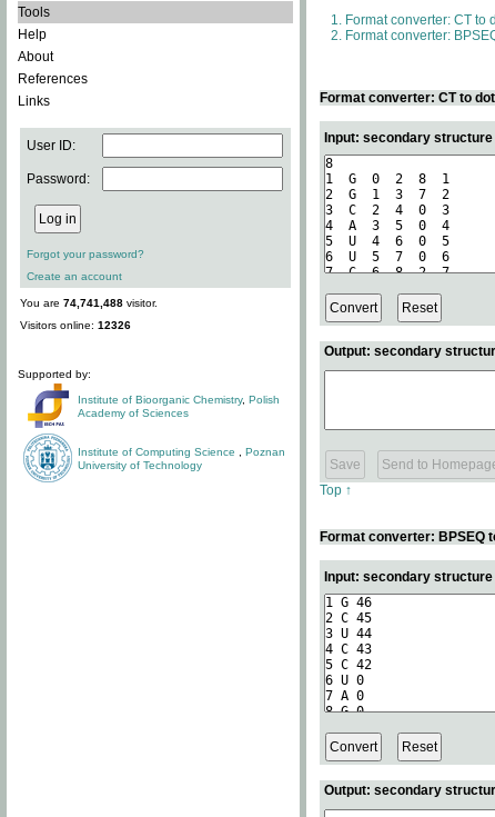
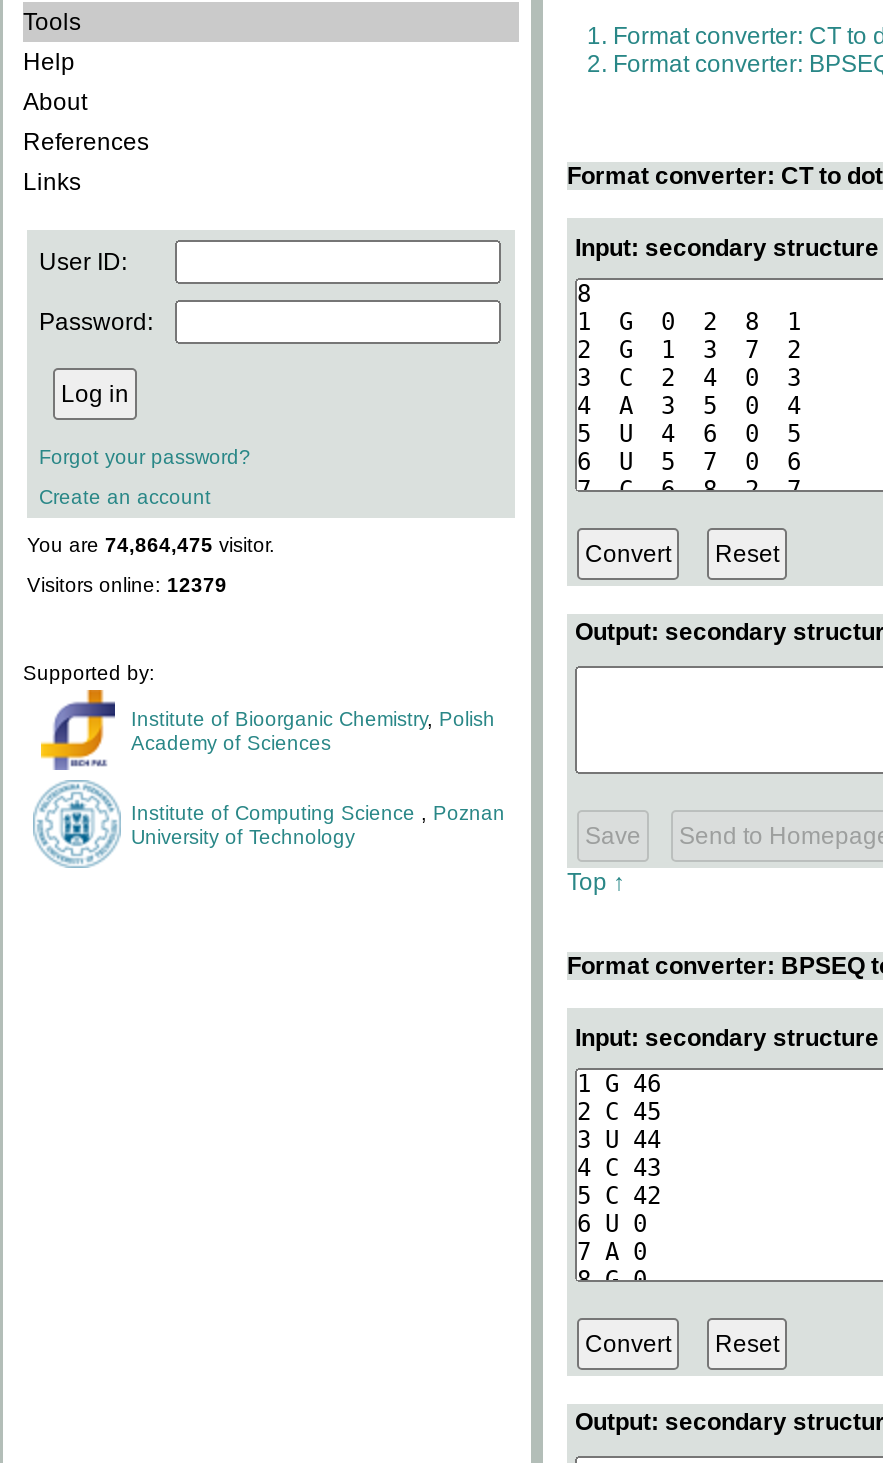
- You are 74,741,488 visitor.
+ You are 74,864,475 visitor.

- Visitors online: 12326
+ Visitors online: 12379
